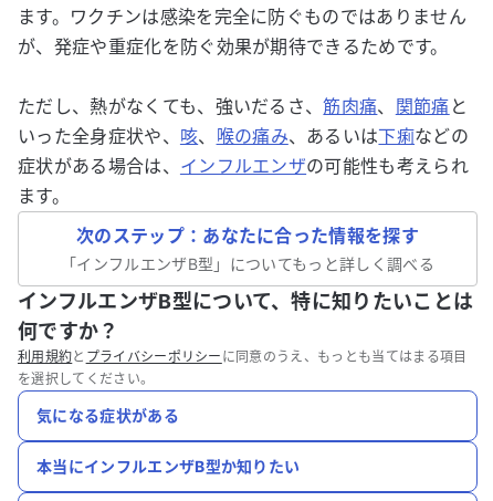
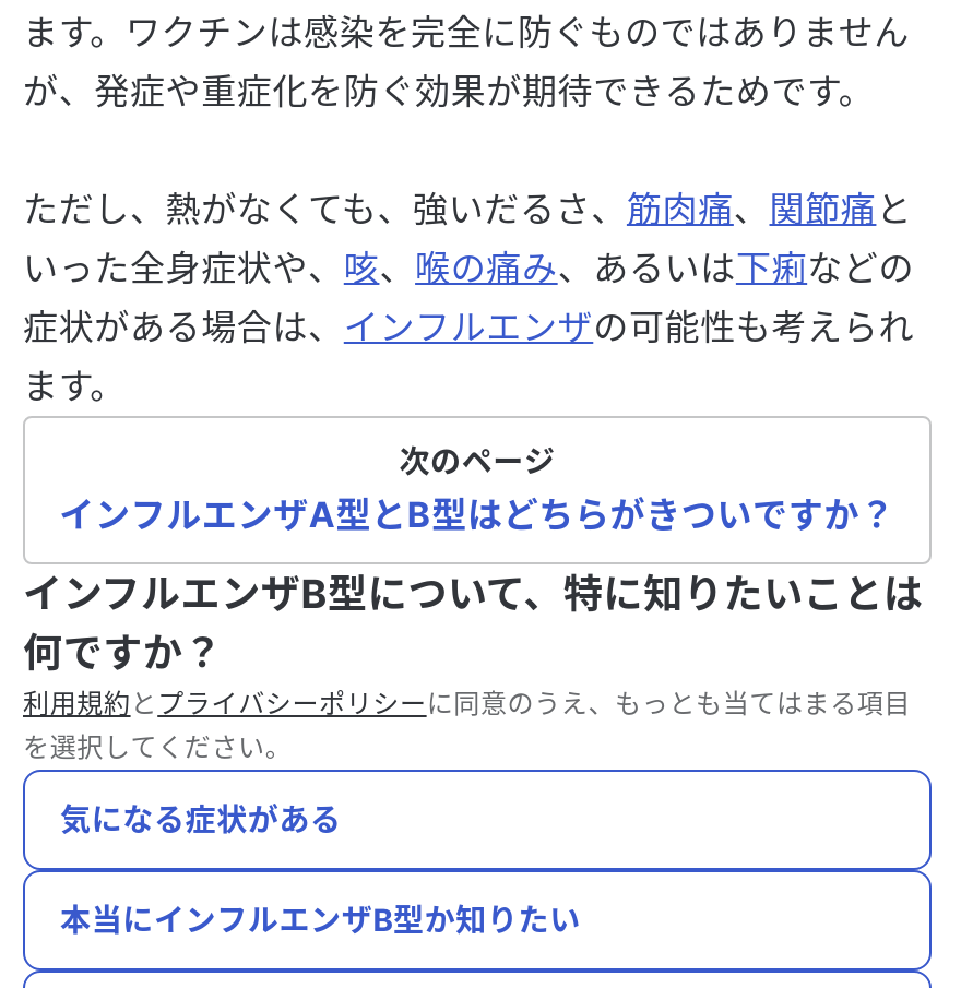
- 次のステップ：あなたに合った情報を探す
- 「インフルエンザB型」についてもっと詳しく調べる
+ 次のページ
+ インフルエンザA型とB型はどちらがきついですか？
